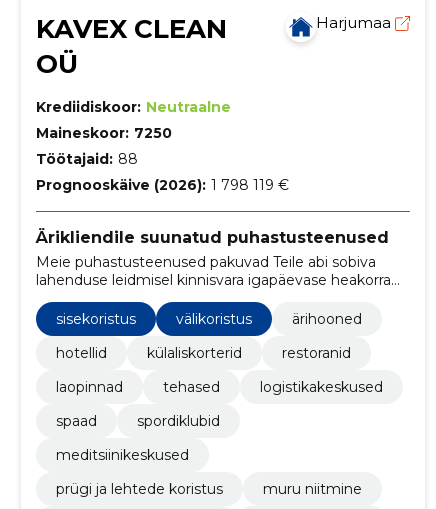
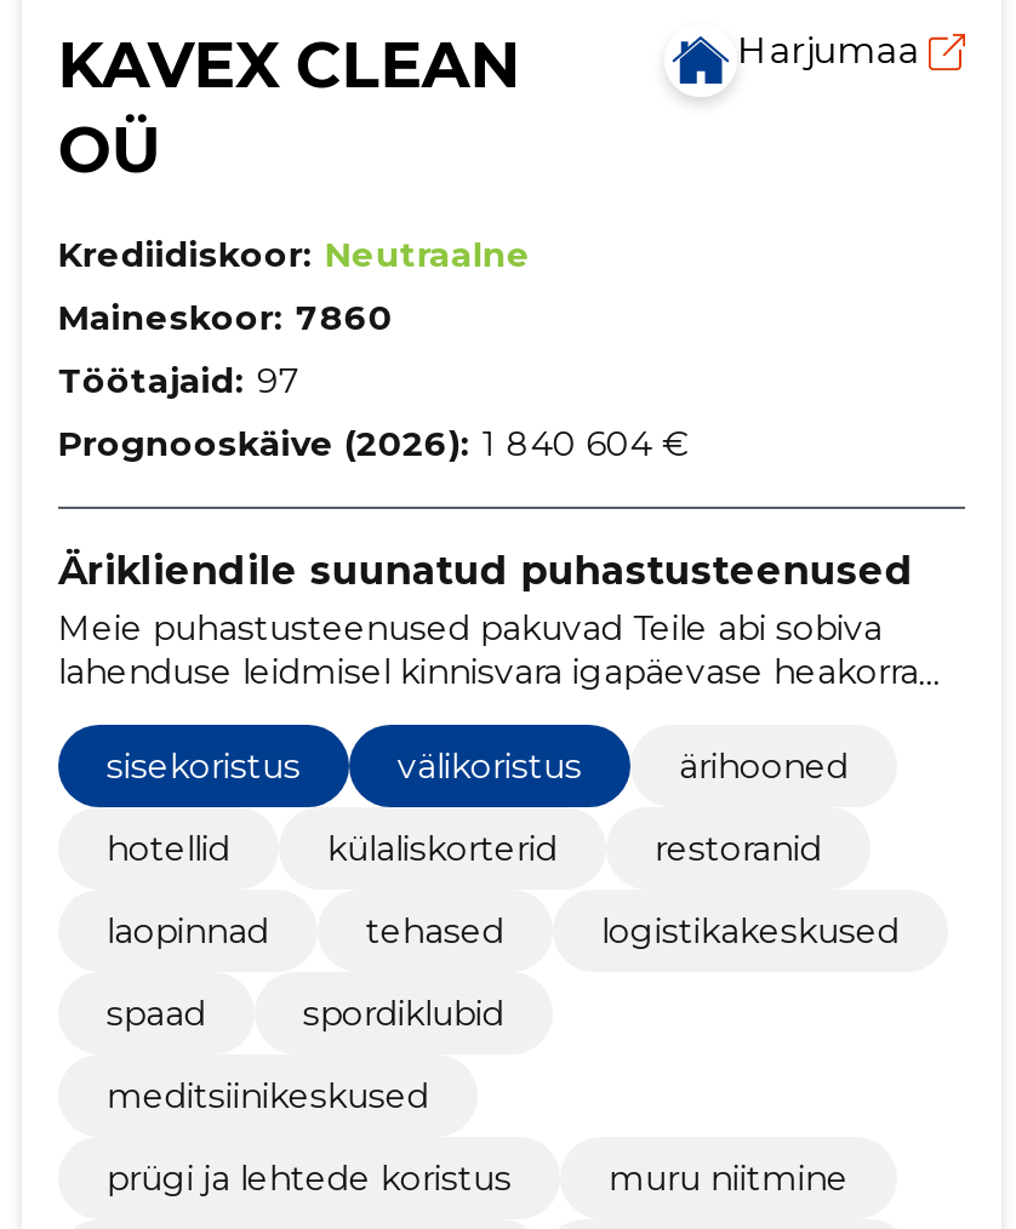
- Maineskoor: 7250
+ Maineskoor: 7860

- Töötajaid: 88
+ Töötajaid: 97

- Prognooskäive (2026): 1 798 119 €
+ Prognooskäive (2026): 1 840 604 €
